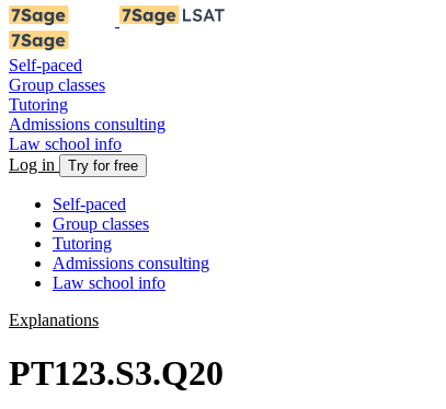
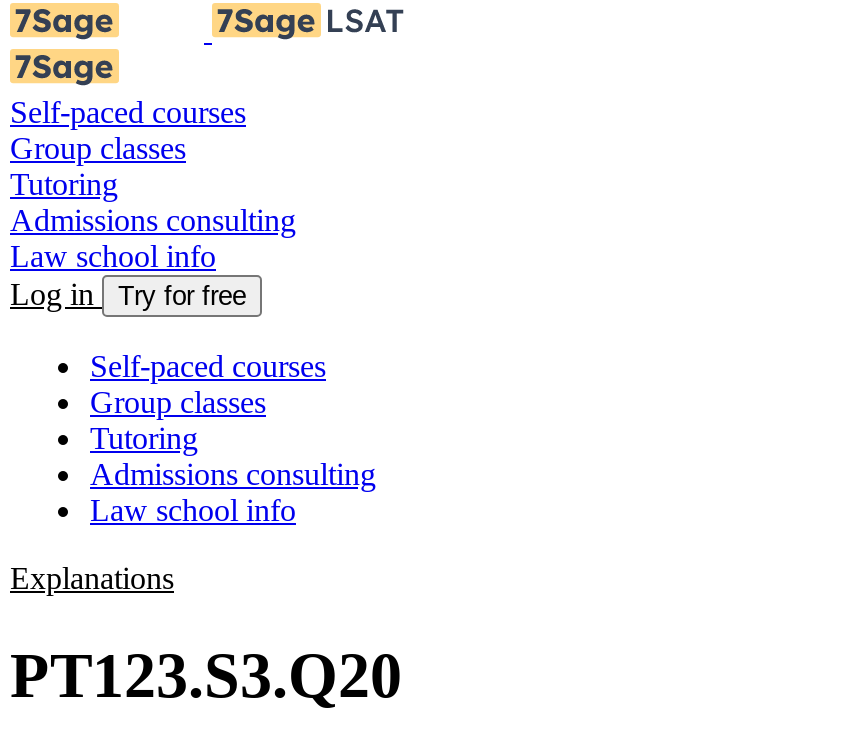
- Self-paced
+ Self-paced courses

- Self-paced
+ Self-paced courses
